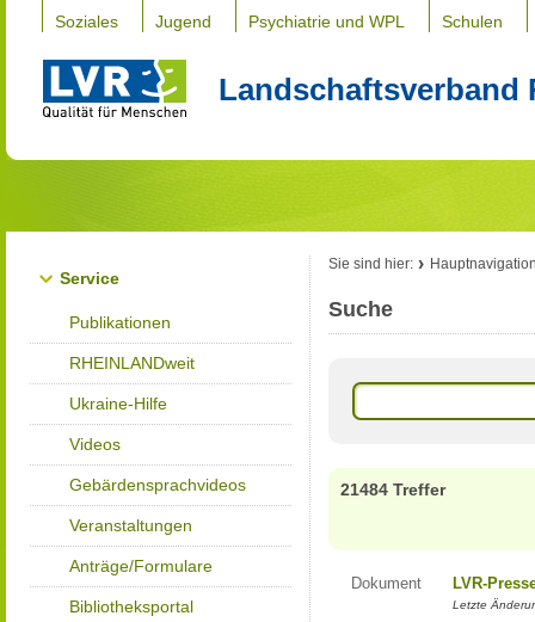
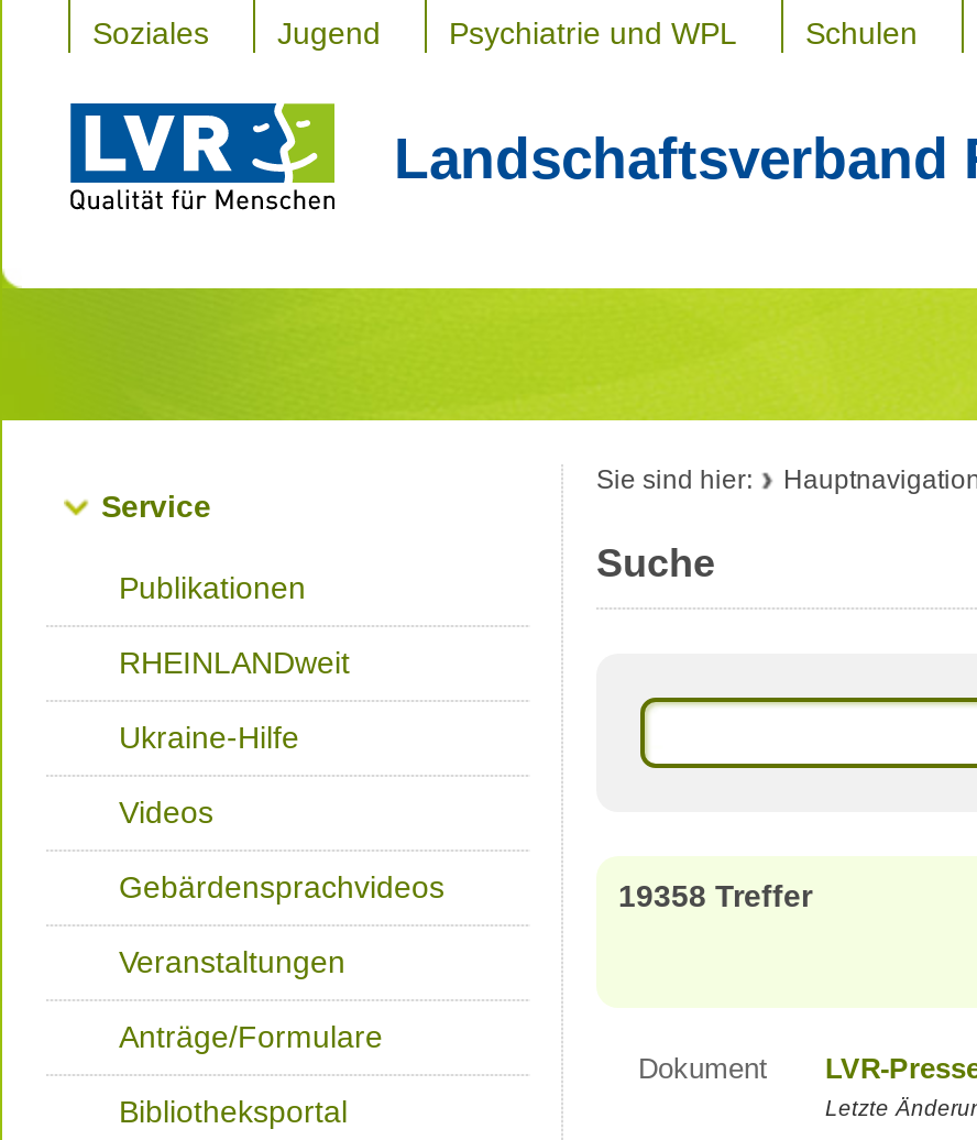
- 21484 Treffer
+ 19358 Treffer
